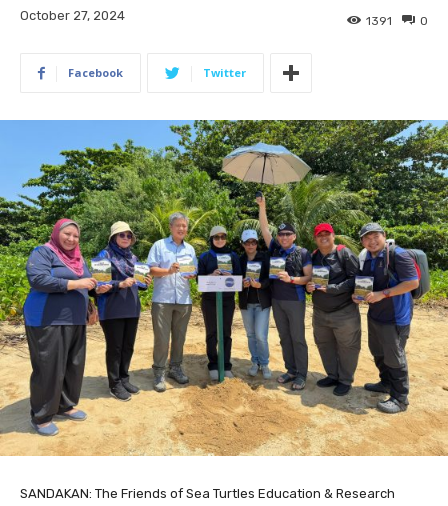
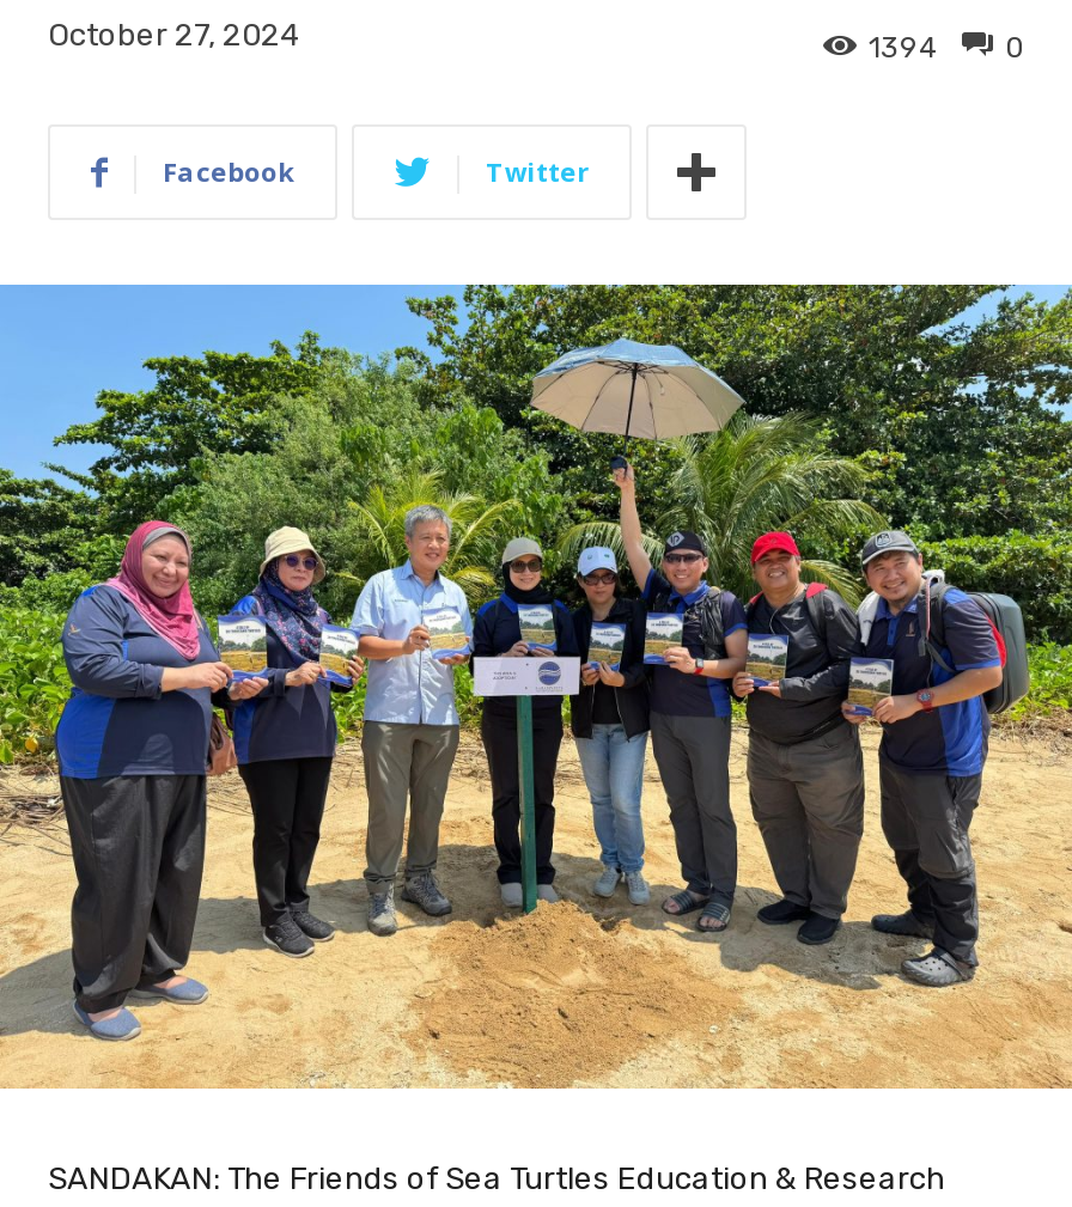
- 1391
+ 1394
